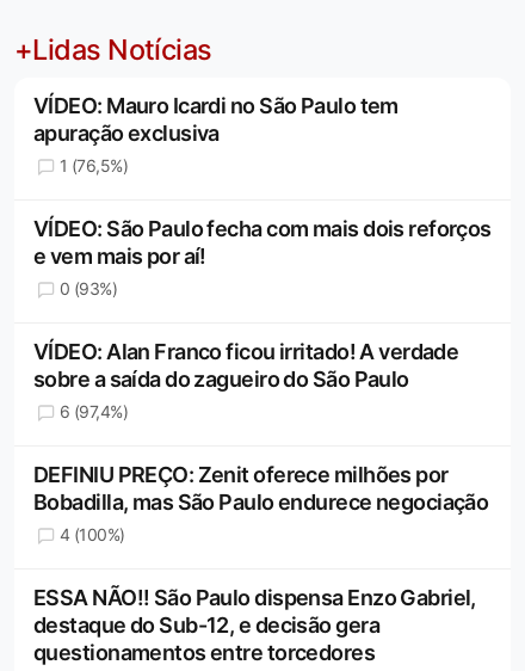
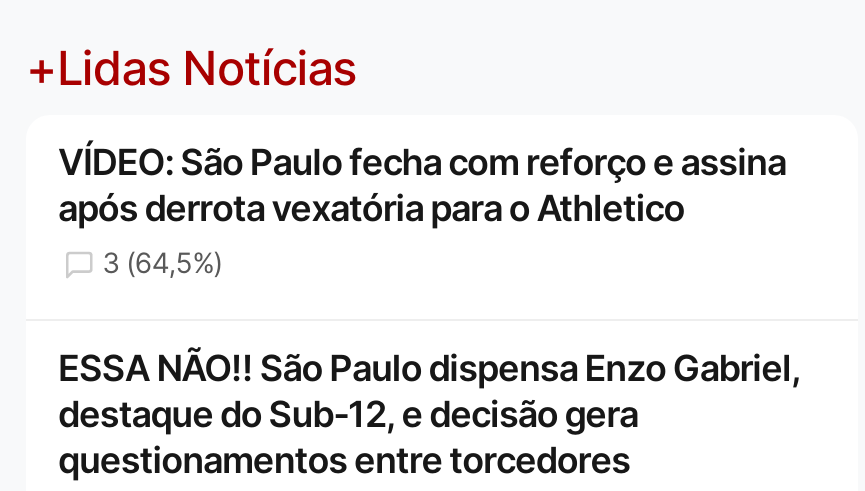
- VÍDEO: Mauro Icardi no São Paulo tem
- apuração exclusiva
- 1 (76,5%)
- VÍDEO: São Paulo fecha com mais dois reforços
- e vem mais por aí!
- 0 (93%)
- VÍDEO: Alan Franco ficou irritado! A verdade
- sobre a saída do zagueiro do São Paulo
- 6 (97,4%)
- DEFINIU PREÇO: Zenit oferece milhões por
- Bobadilla, mas São Paulo endurece negociação
- 4 (100%)
+ VÍDEO: São Paulo fecha com reforço e assina
+ após derrota vexatória para o Athletico
+ 3 (64,5%)
